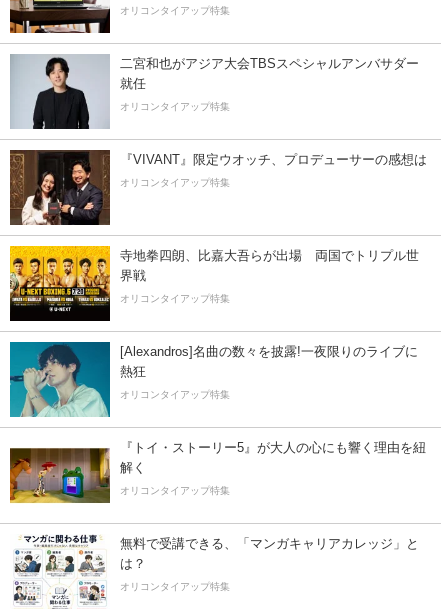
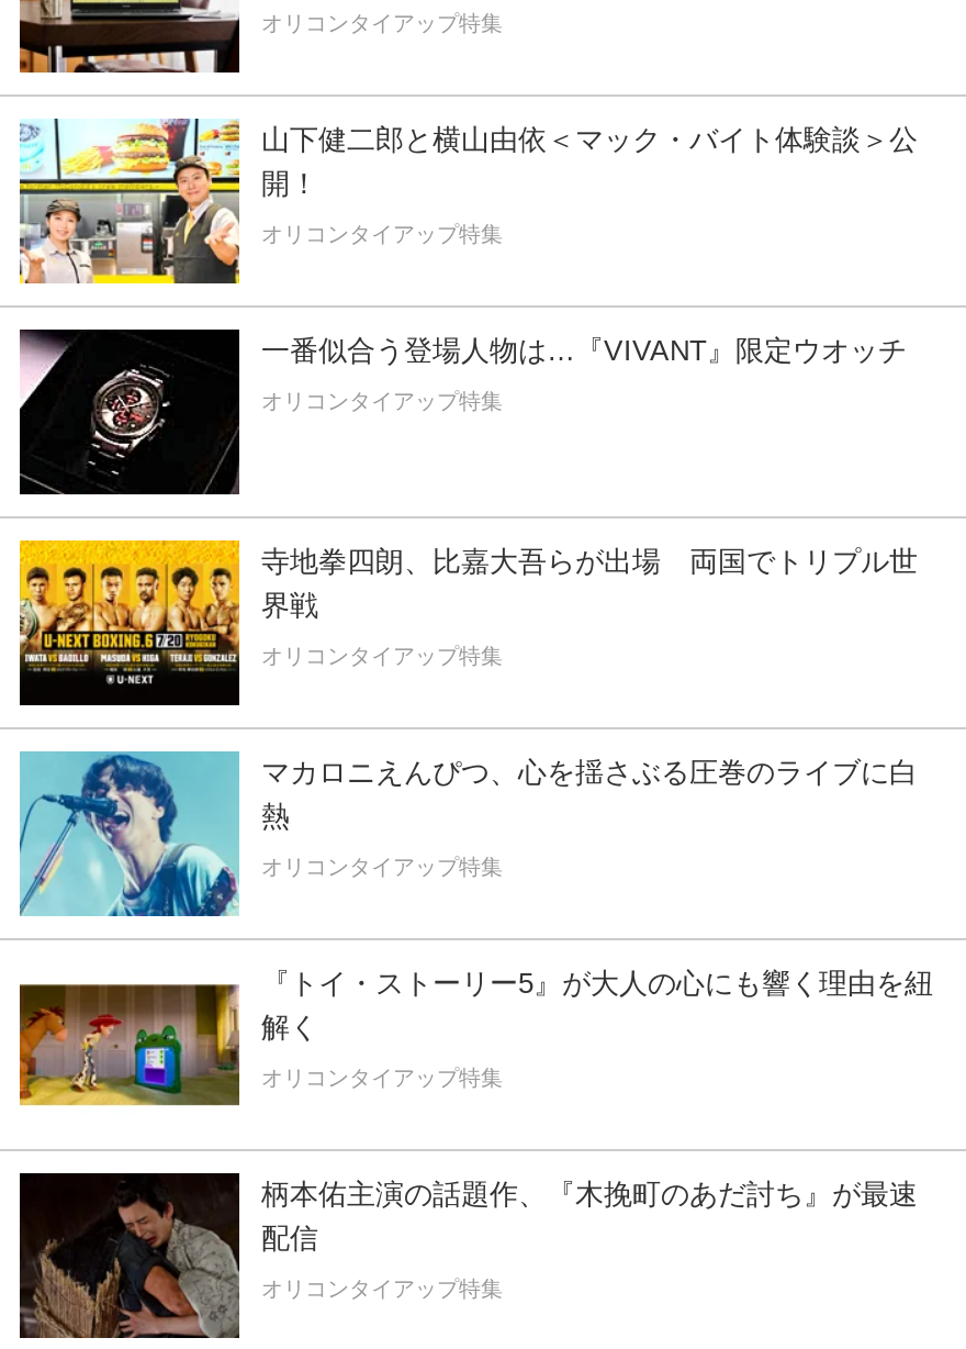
- [image]
- 二宮和也がアジア大会TBSスペシャルアンバサダー
- 就任
+ [image]
+ 山下健二郎と横山由依＜マック・バイト体験談＞公
+ 開！

- [image]
- 『VIVANT』限定ウオッチ、プロデューサーの感想は
+ [image]
+ 一番似合う登場人物は…『VIVANT』限定ウオッチ

- [image]
- [Alexandros]名曲の数々を披露!一夜限りのライブに
- 熱狂
+ [image]
+ マカロニえんぴつ、心を揺さぶる圧巻のライブに白
+ 熱

- [image]
- 無料で受講できる、「マンガキャリアカレッジ」と
- は？
+ [image]
+ 柄本佑主演の話題作、『木挽町のあだ討ち』が最速
+ 配信
